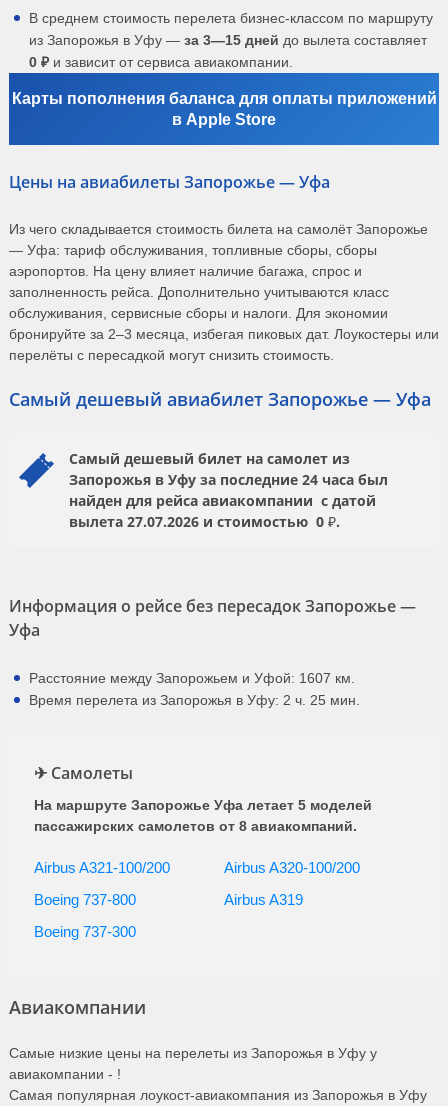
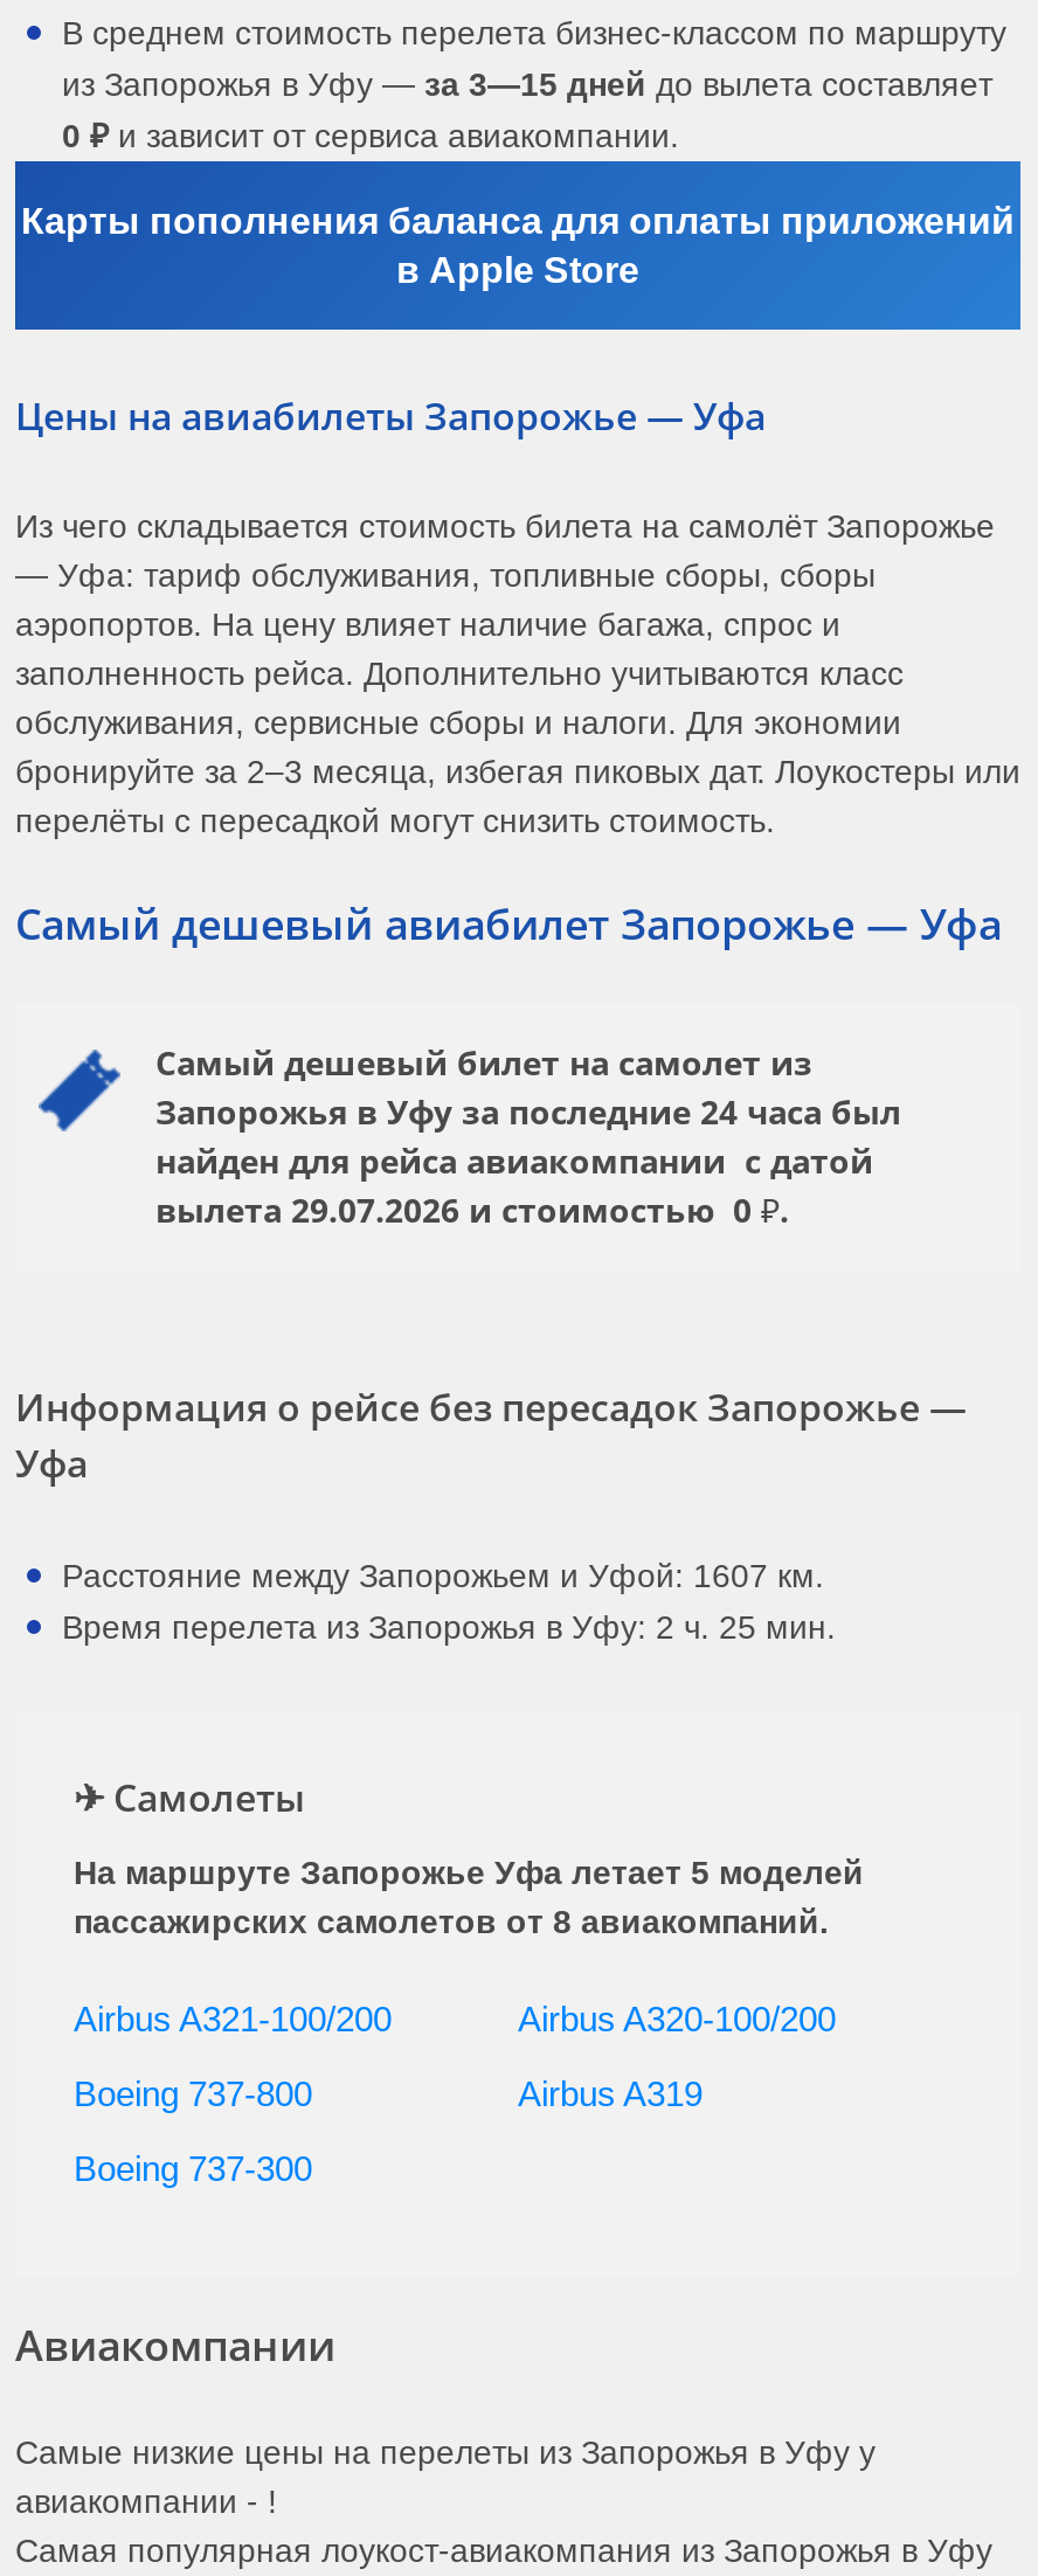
- вылета 27.07.2026 и стоимостью 0 ₽.
+ вылета 29.07.2026 и стоимостью 0 ₽.
